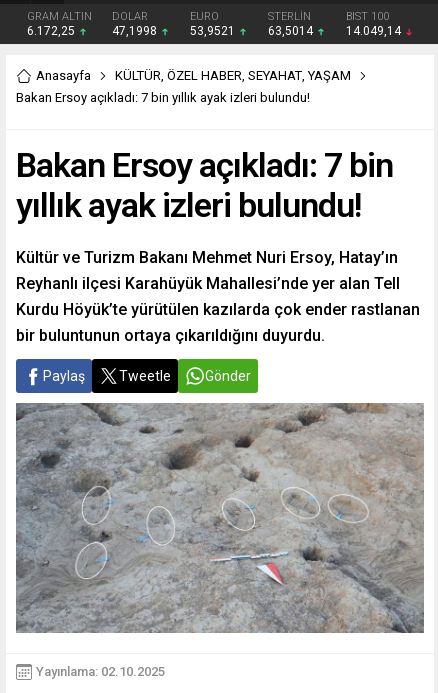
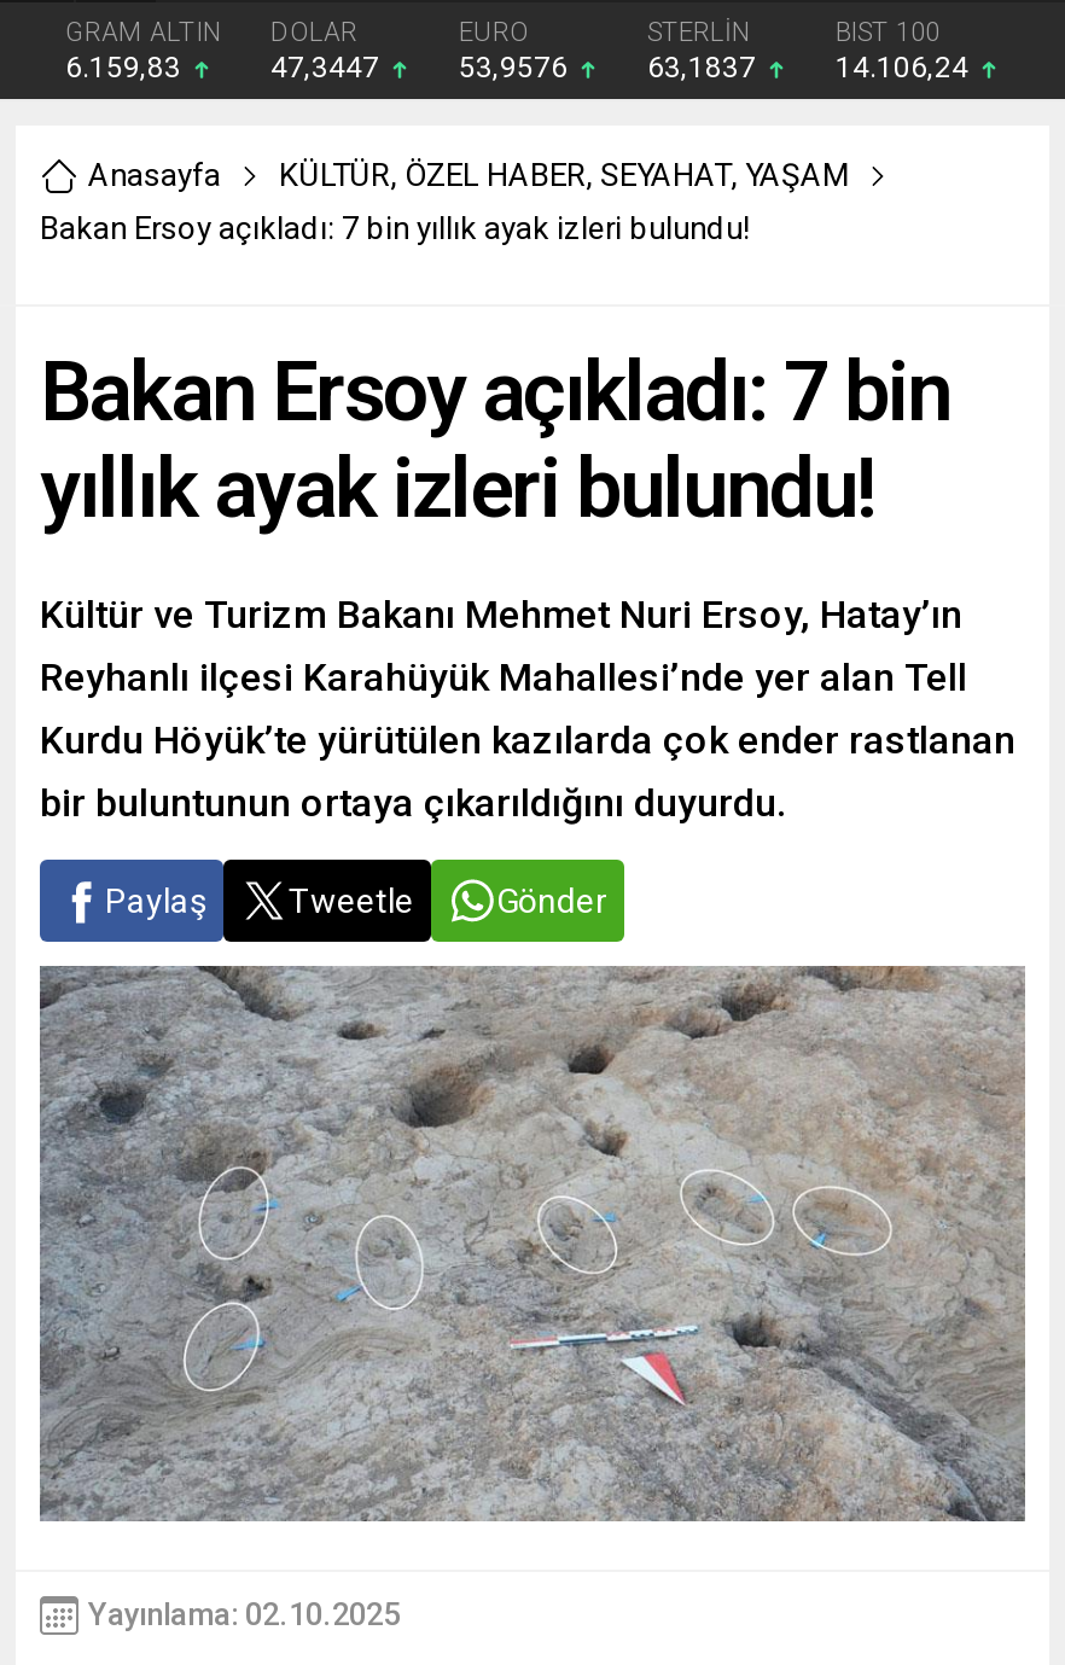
- 6.172,25
+ 6.159,83

- 47,1998
+ 47,3447

- 53,9521
+ 53,9576

- 63,5014
+ 63,1837

- 14.049,14
+ 14.106,24
